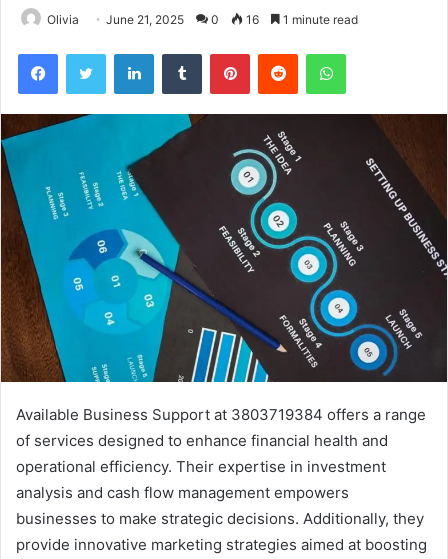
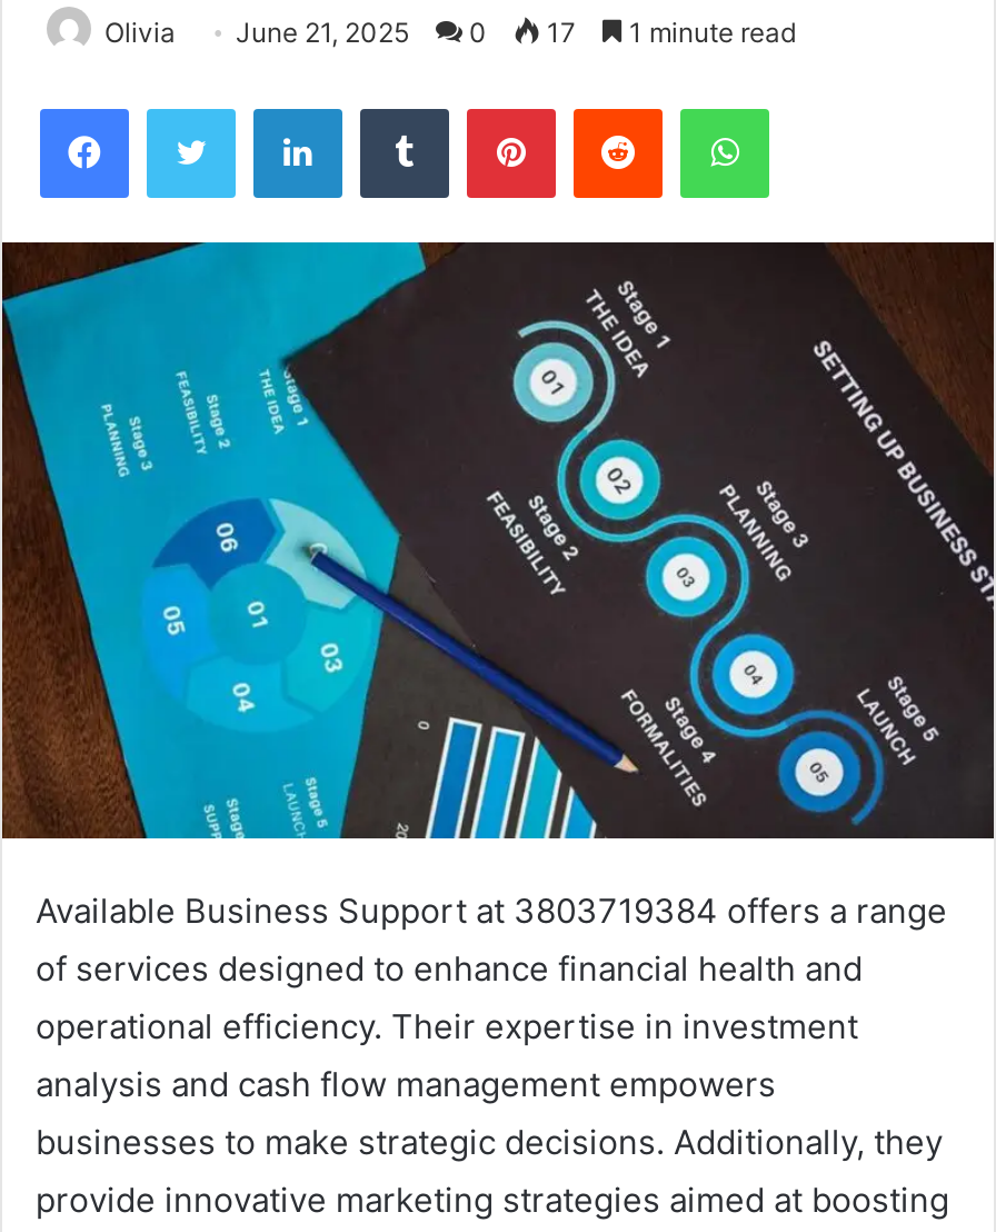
- Olivia June 21, 2025 0 16 1 minute read
+ Olivia June 21, 2025 0 17 1 minute read
